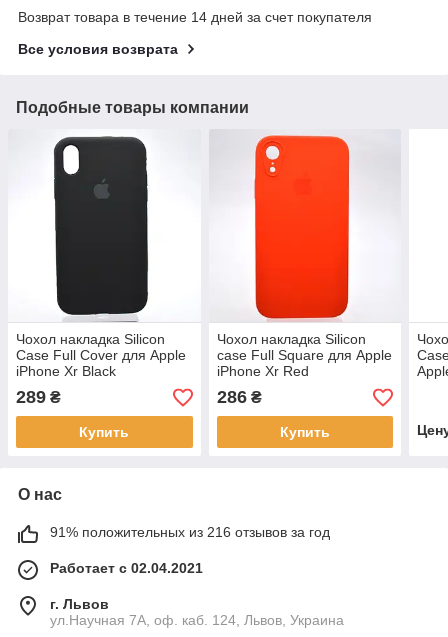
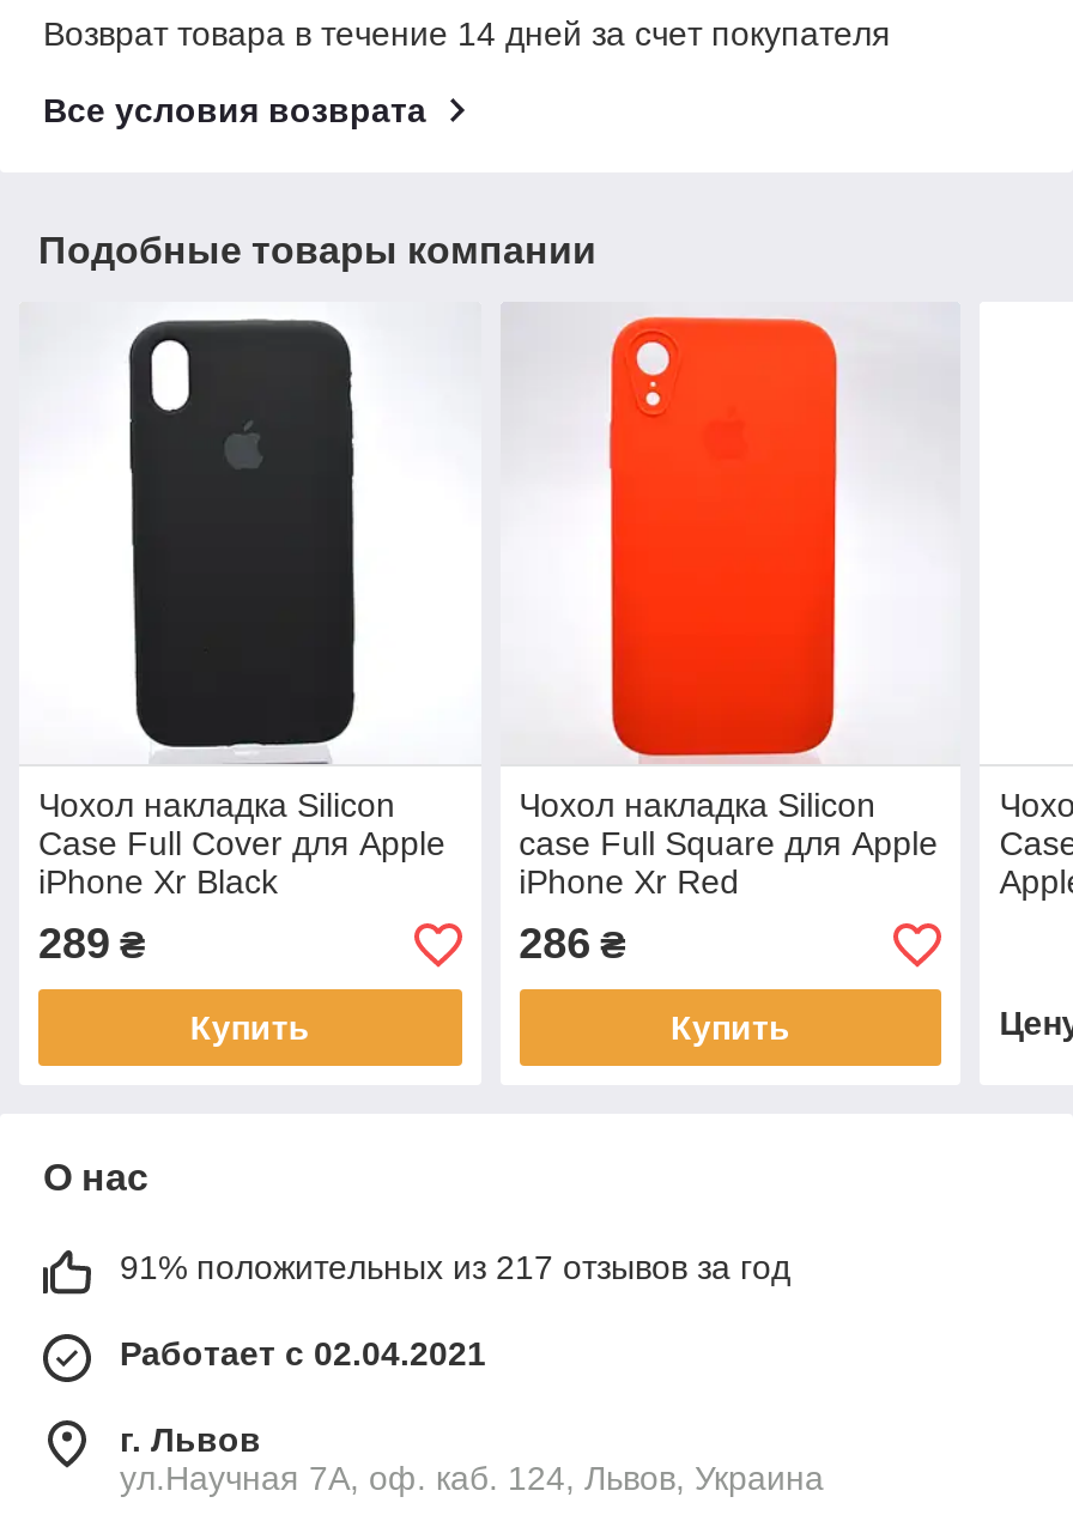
- 91% положительных из 216 отзывов за год
+ 91% положительных из 217 отзывов за год
